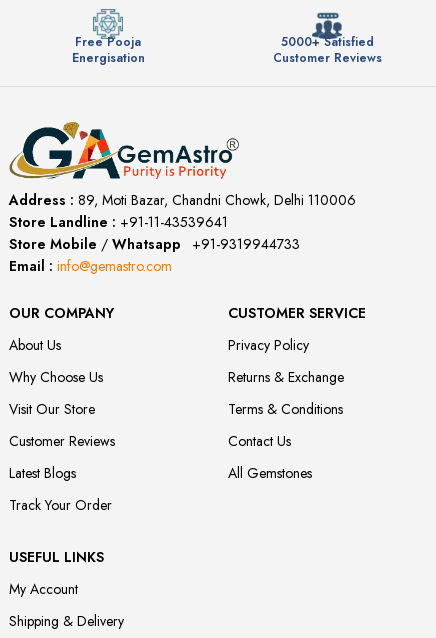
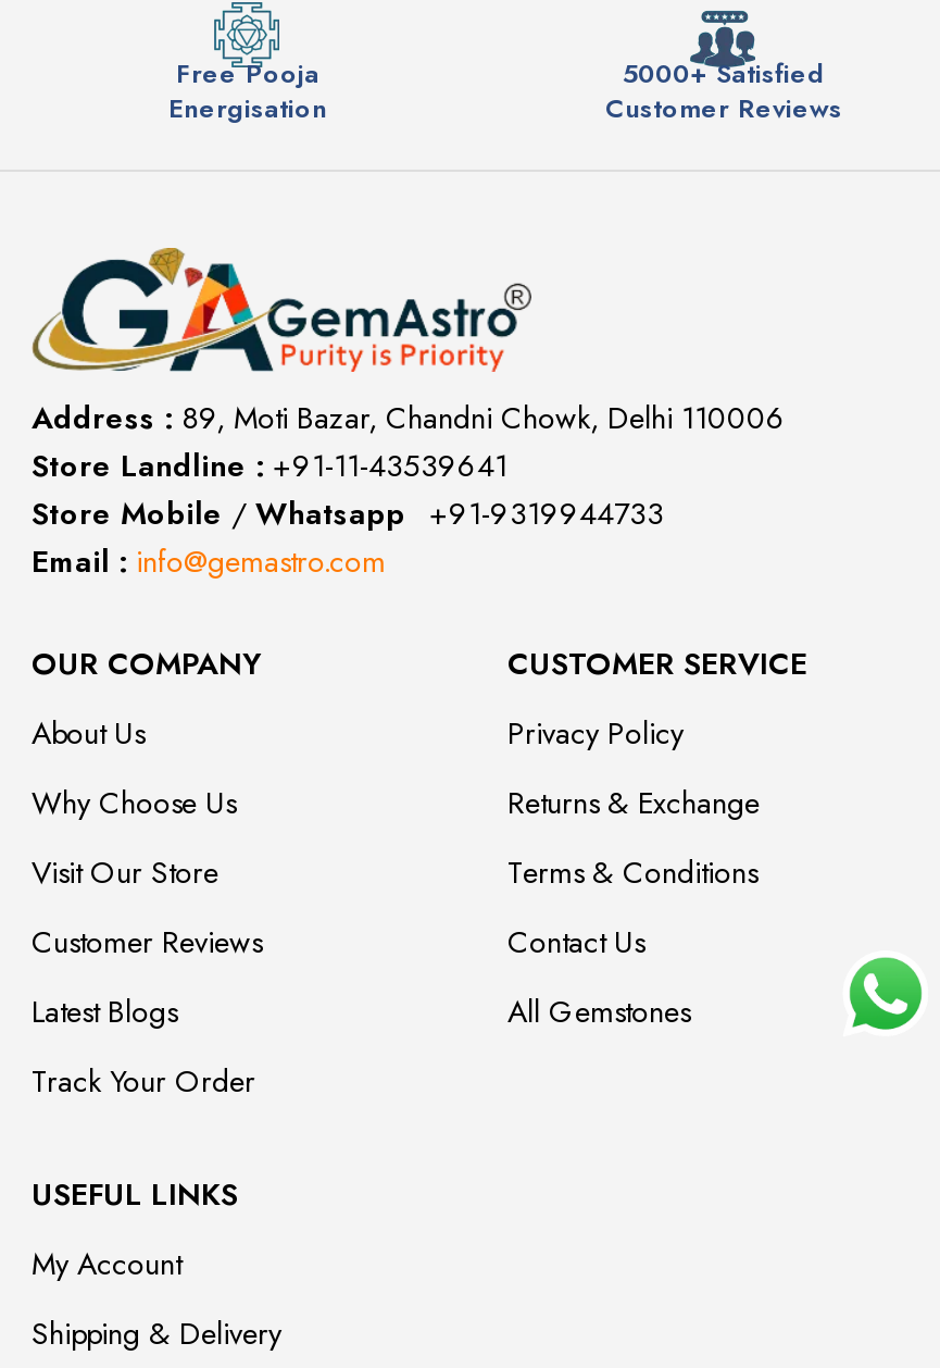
+ [image]
